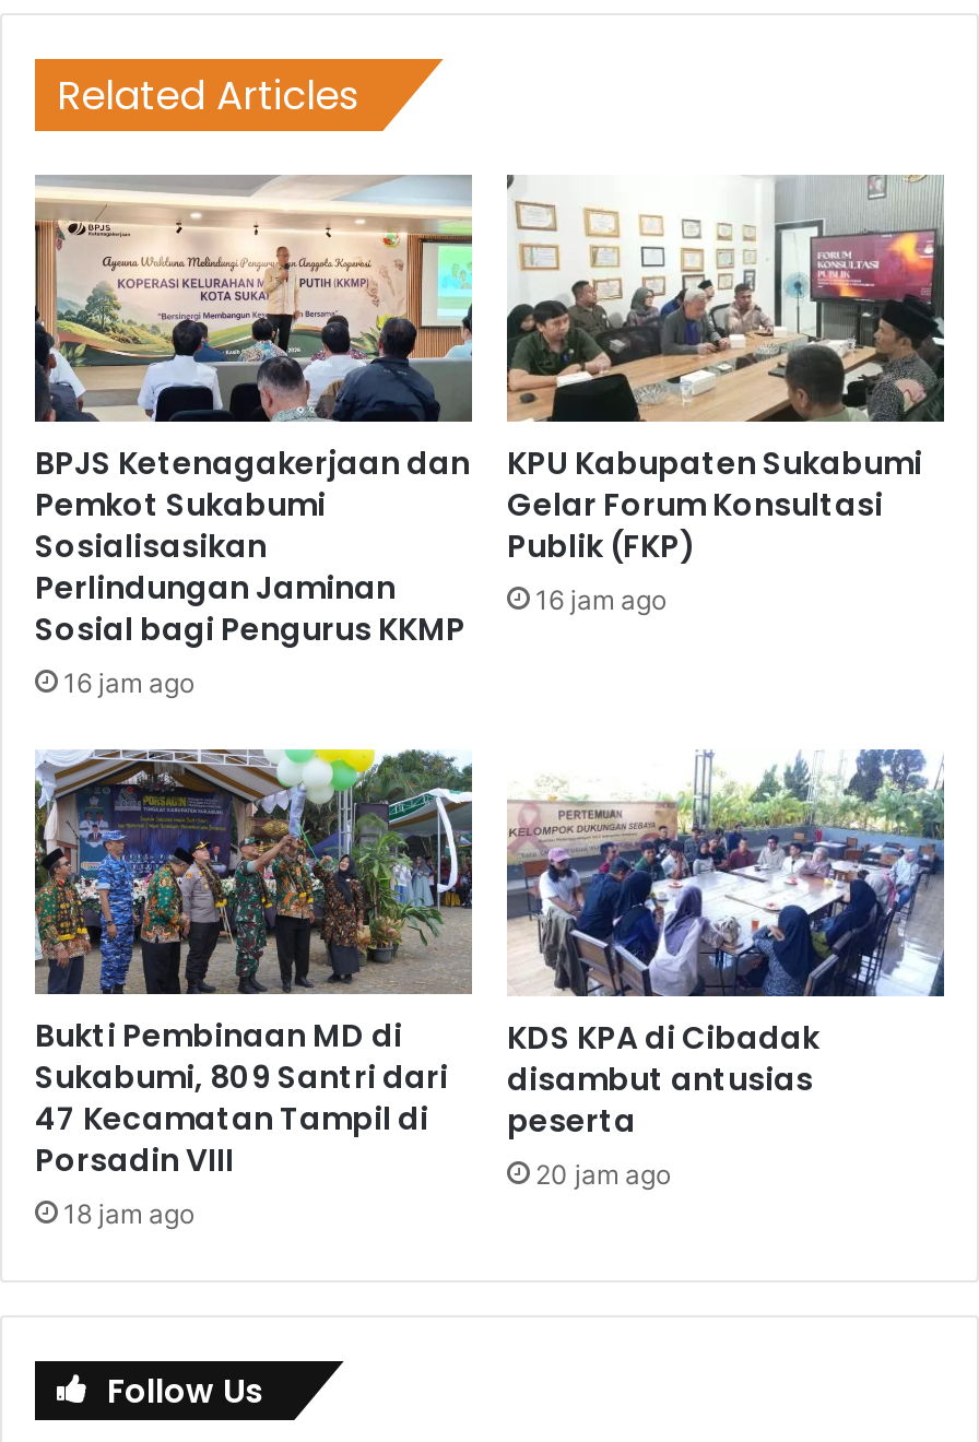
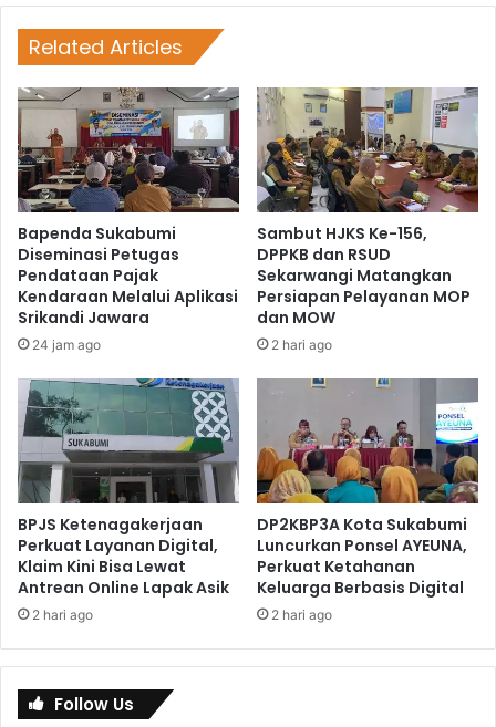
- [image]
- BPJS Ketenagakerjaan dan
- Pemkot Sukabumi
- Sosialisasikan
- Perlindungan Jaminan
- Sosial bagi Pengurus KKMP
- 16 jam ago
+ [image]
+ Bapenda Sukabumi
+ Diseminasi Petugas
+ Pendataan Pajak
+ Kendaraan Melalui Aplikasi
+ Srikandi Jawara
+ 24 jam ago

- [image]
- KPU Kabupaten Sukabumi
- Gelar Forum Konsultasi
- Publik (FKP)
- 16 jam ago
+ [image]
+ Sambut HJKS Ke-156,
+ DPPKB dan RSUD
+ Sekarwangi Matangkan
+ Persiapan Pelayanan MOP
+ dan MOW
+ 2 hari ago

- [image]
- Bukti Pembinaan MD di
- Sukabumi, 809 Santri dari
- 47 Kecamatan Tampil di
- Porsadin VIII
- 18 jam ago
+ [image]
+ BPJS Ketenagakerjaan
+ Perkuat Layanan Digital,
+ Klaim Kini Bisa Lewat
+ Antrean Online Lapak Asik
+ 2 hari ago

- [image]
- KDS KPA di Cibadak
- disambut antusias
- peserta
- 20 jam ago
+ [image]
+ DP2KBP3A Kota Sukabumi
+ Luncurkan Ponsel AYEUNA,
+ Perkuat Ketahanan
+ Keluarga Berbasis Digital
+ 2 hari ago
